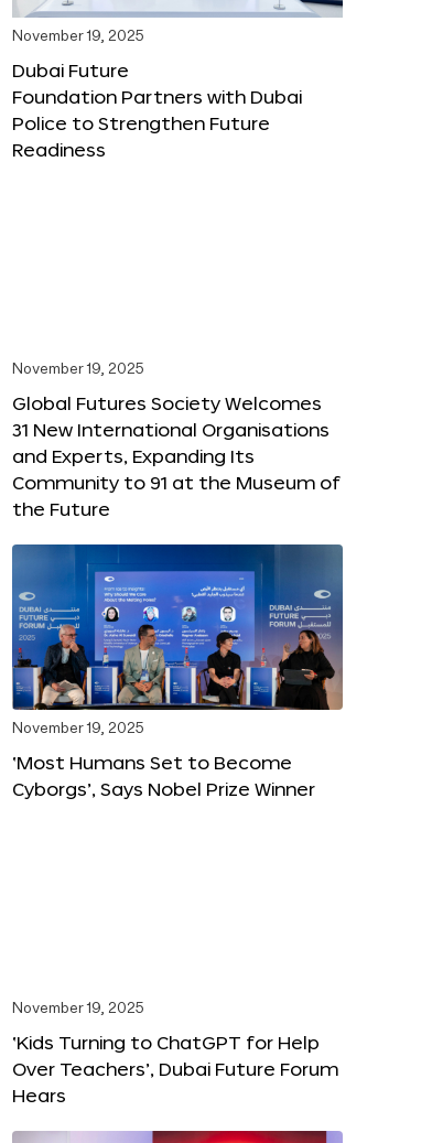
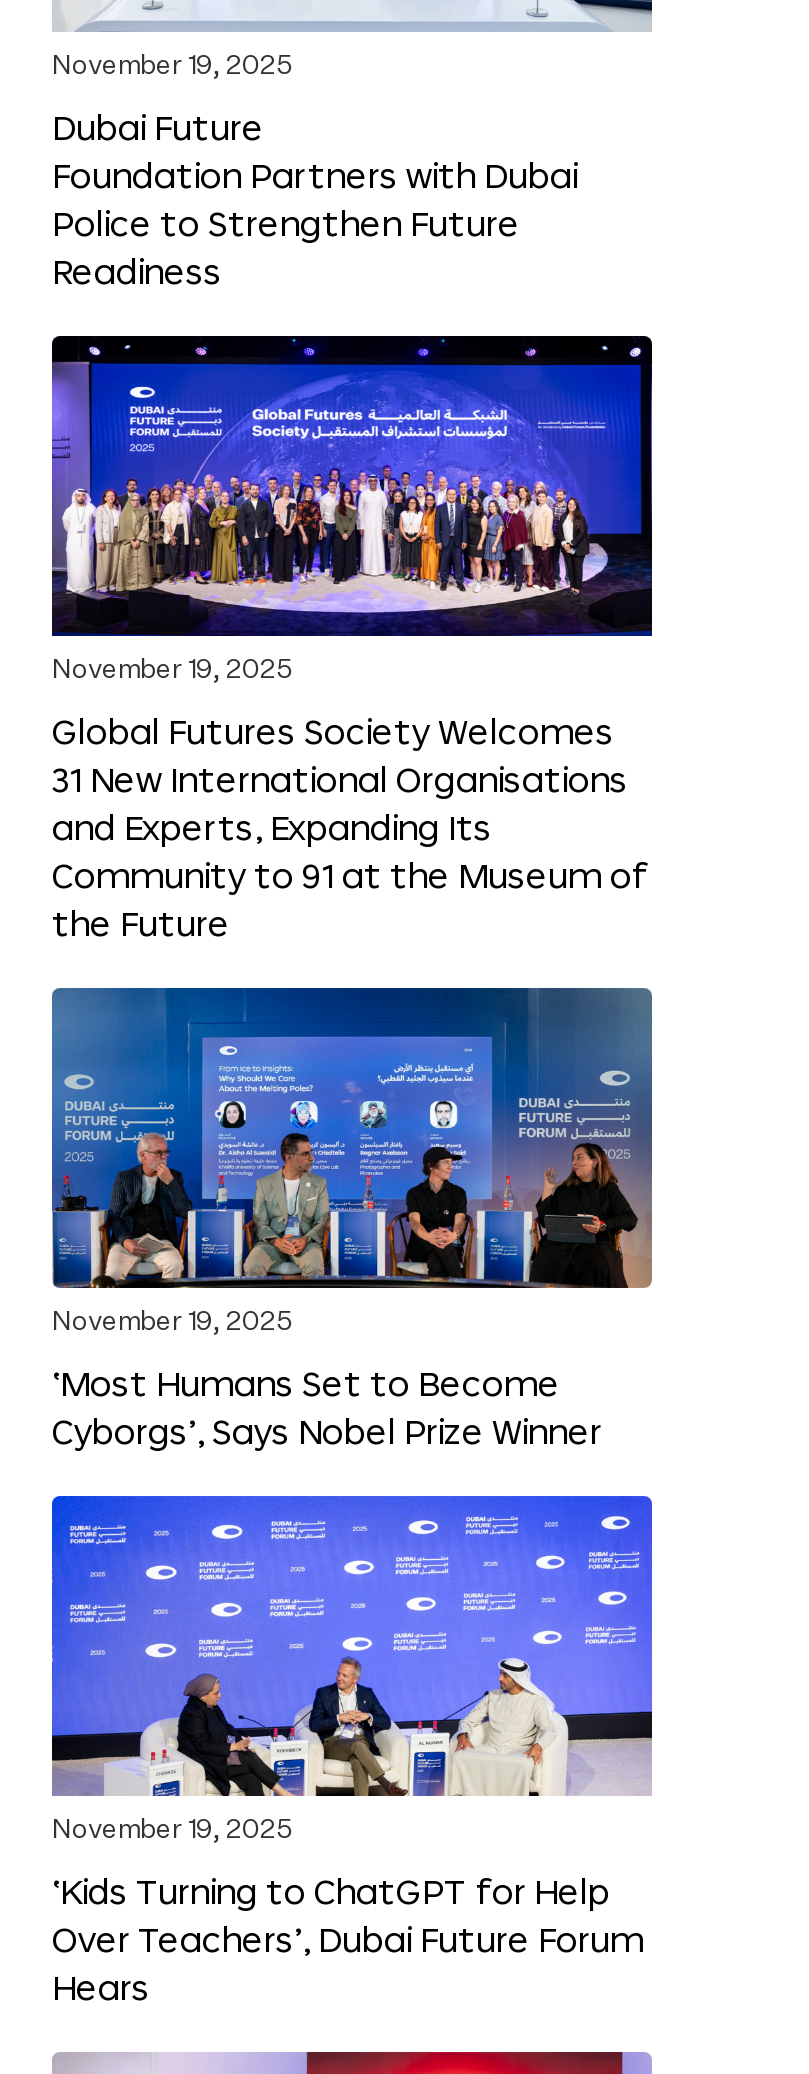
+ [image]

+ [image]
